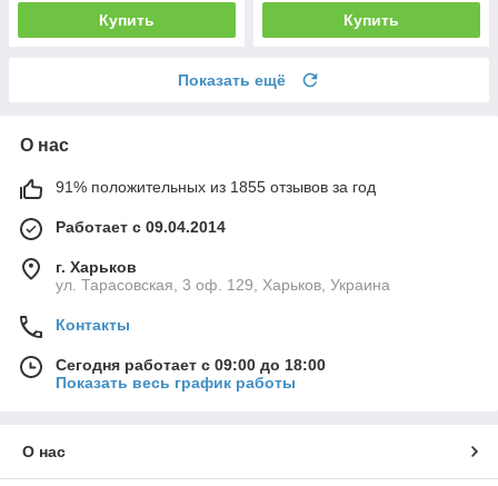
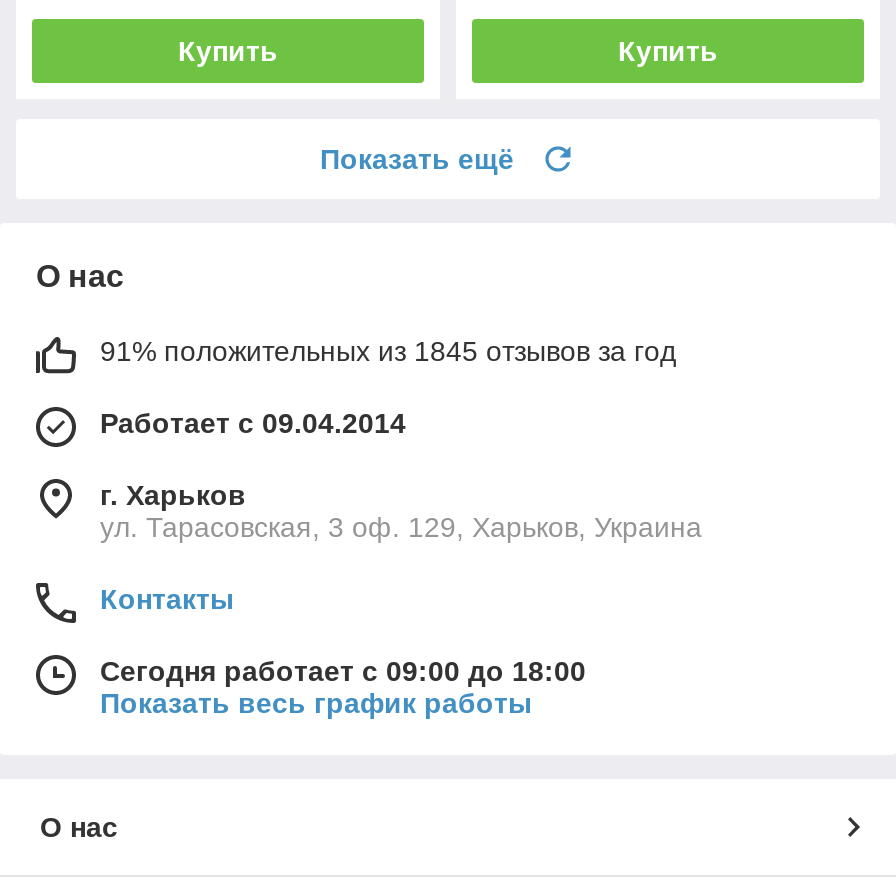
- 91% положительных из 1855 отзывов за год
+ 91% положительных из 1845 отзывов за год
